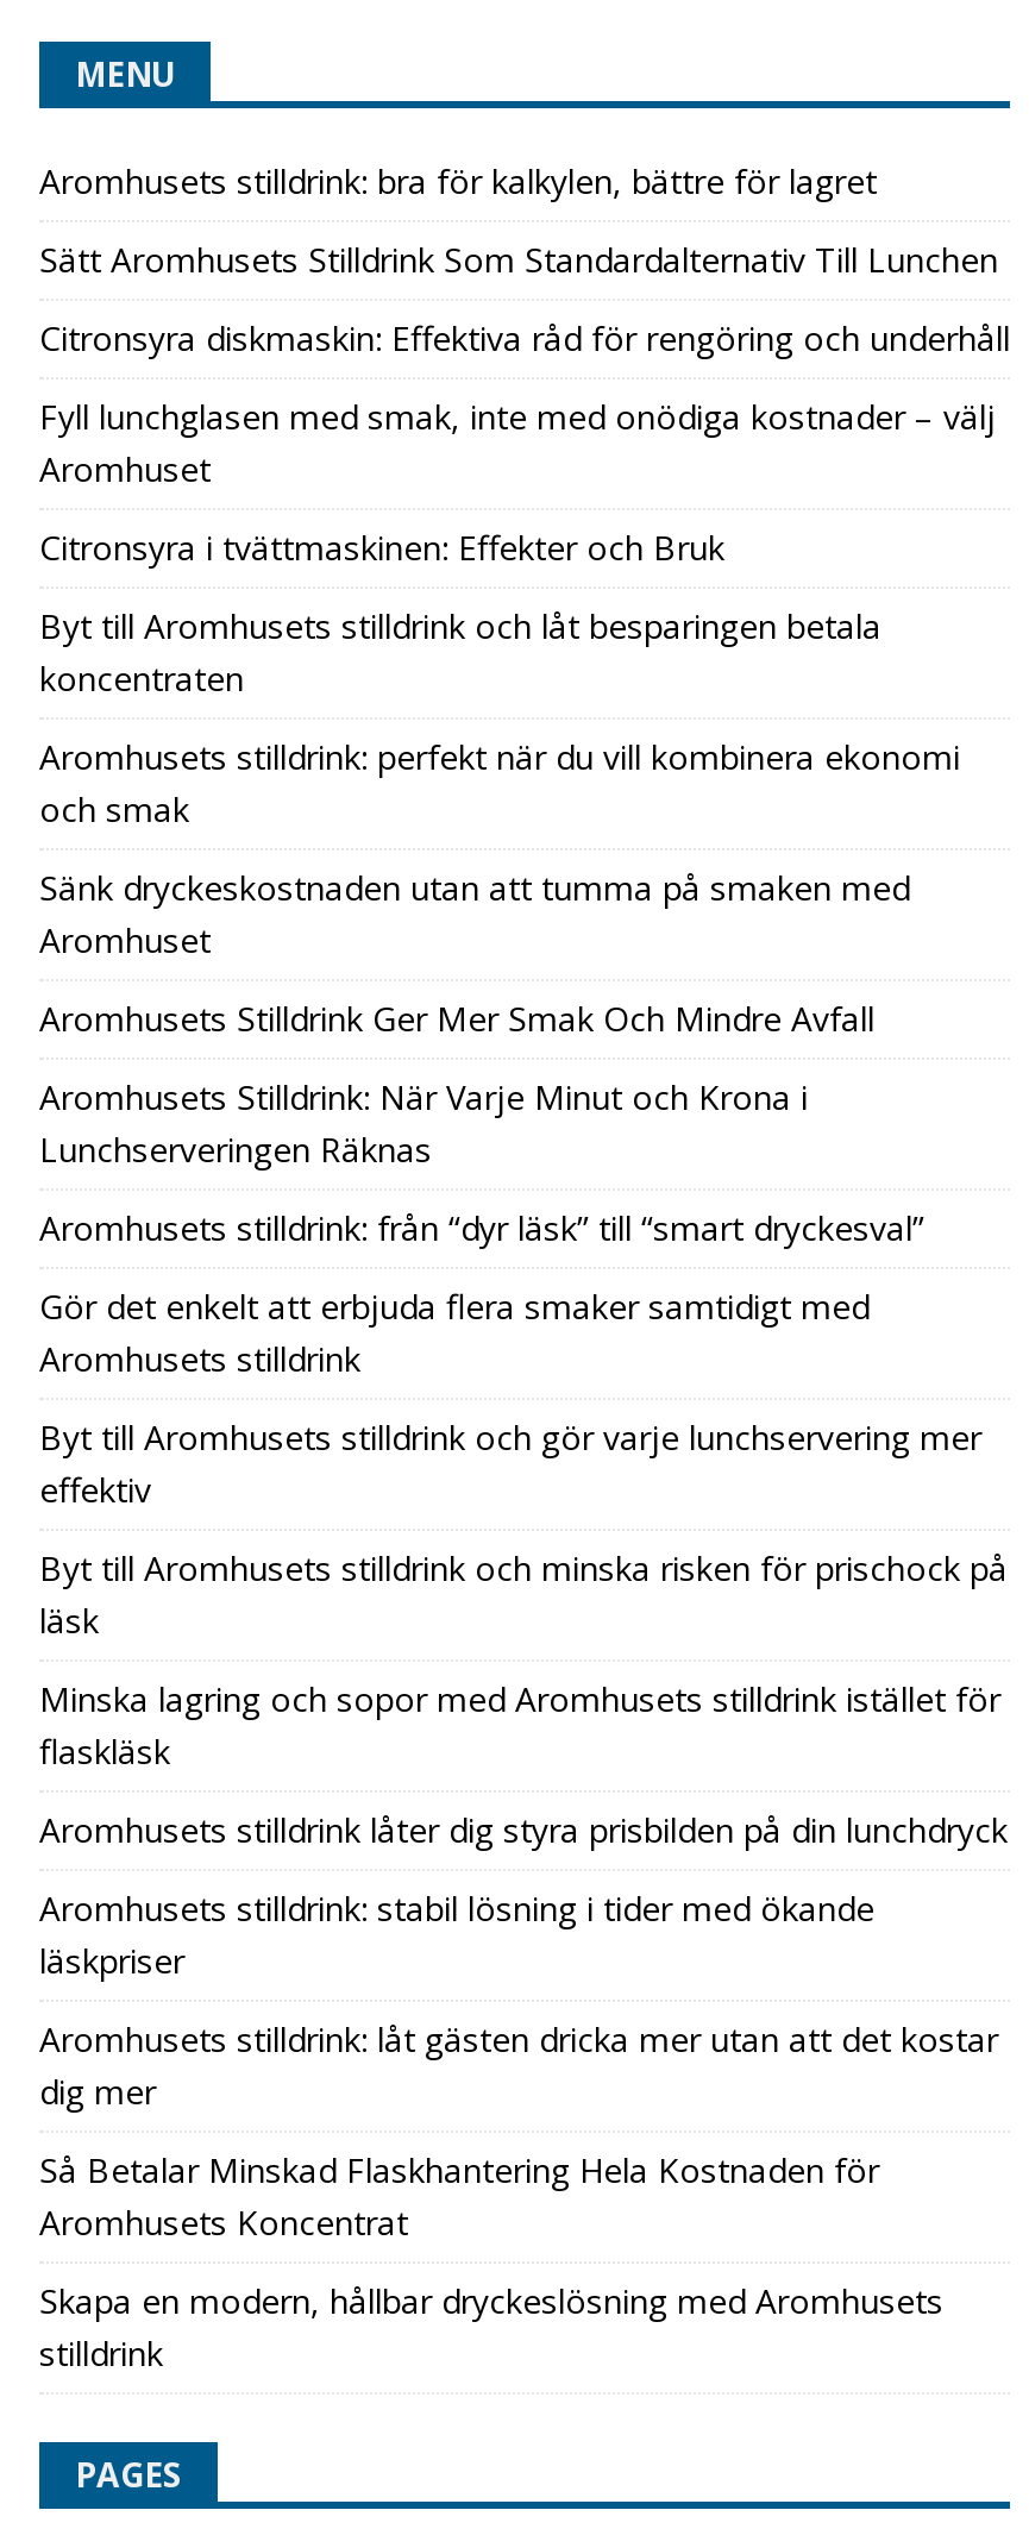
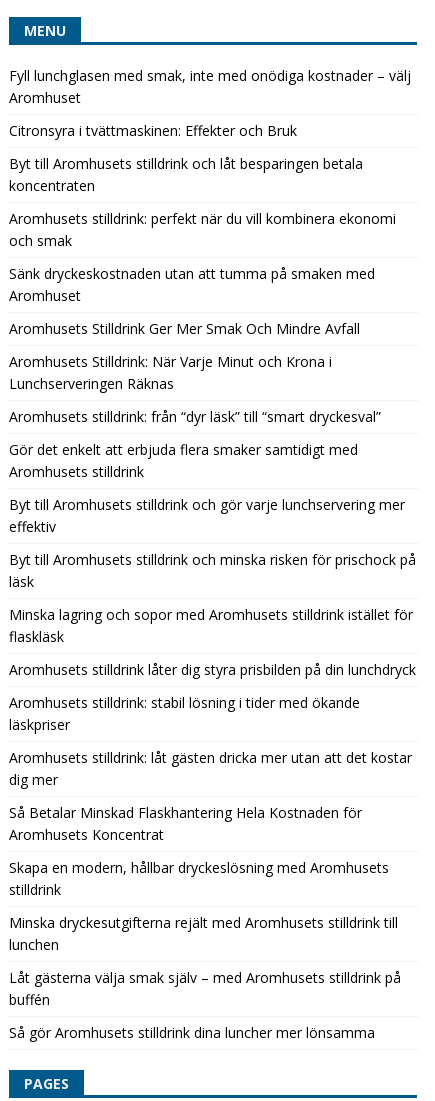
- Aromhusets stilldrink: bra för kalkylen, bättre för lagret
- Sätt Aromhusets Stilldrink Som Standardalternativ Till Lunchen
- Citronsyra diskmaskin: Effektiva råd för rengöring och underhåll

moved up: Fyll lunchglasen med smak, inte med onödiga kostnader – välj | Aromhuset | Citronsyra i tvättmaskinen: Effekter och Bruk | ... | Skapa en modern, hållbar dryckeslösning med Aromhusets | stilldrink

+ Minska dryckesutgifterna rejält med Aromhusets stilldrink till
+ lunchen
+ Låt gästerna välja smak själv – med Aromhusets stilldrink på
+ buffén
+ Så gör Aromhusets stilldrink dina luncher mer lönsamma
